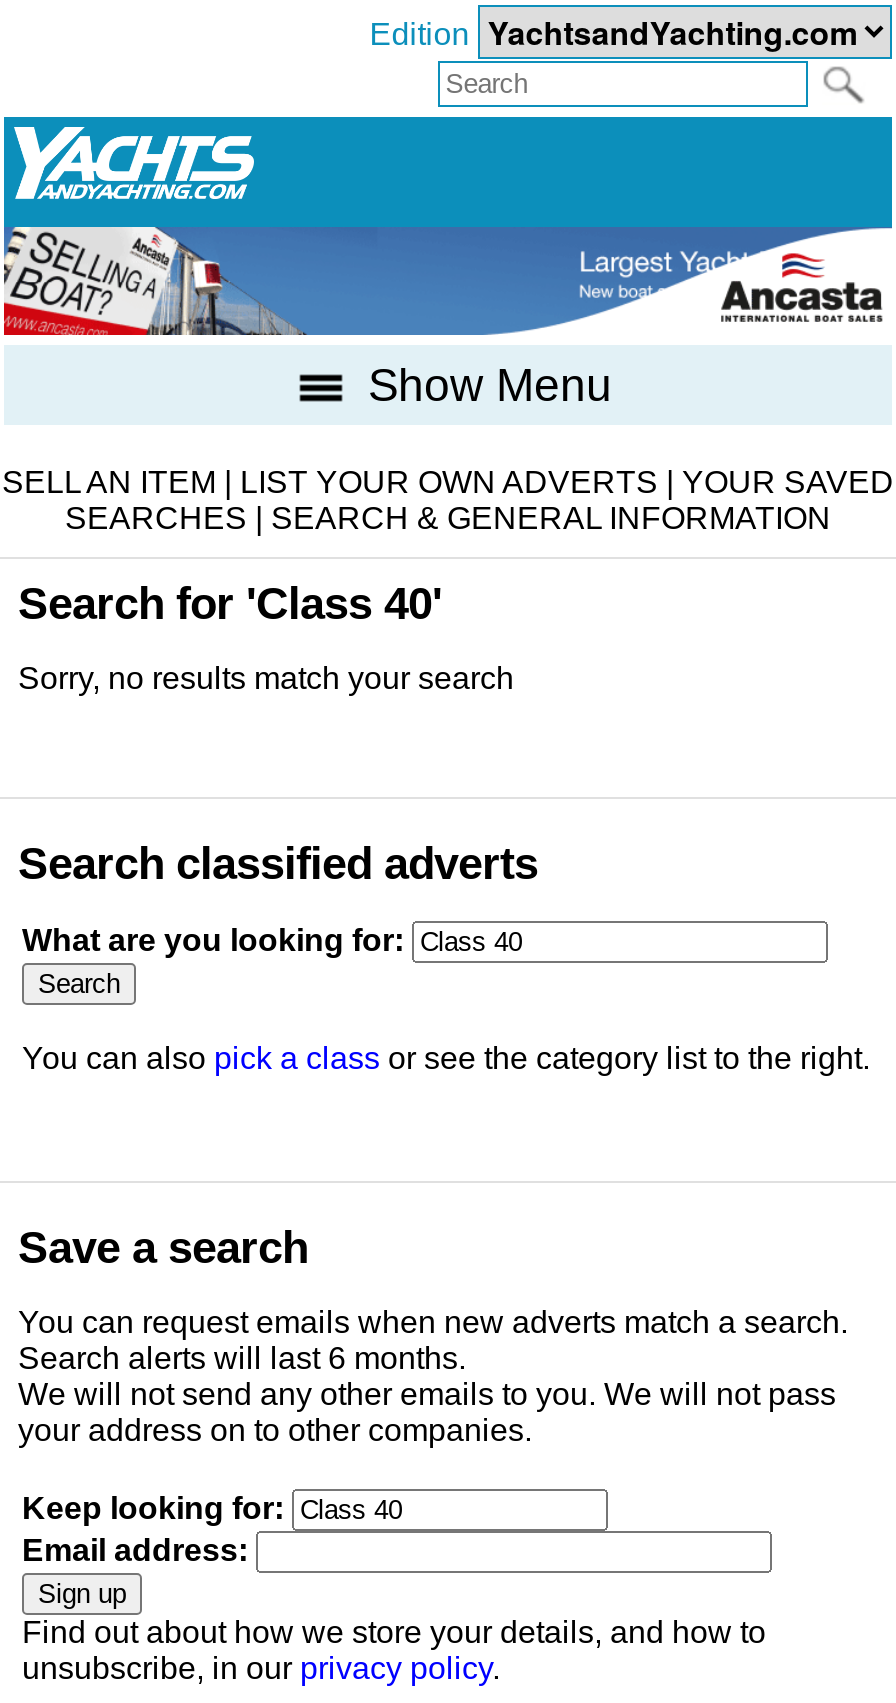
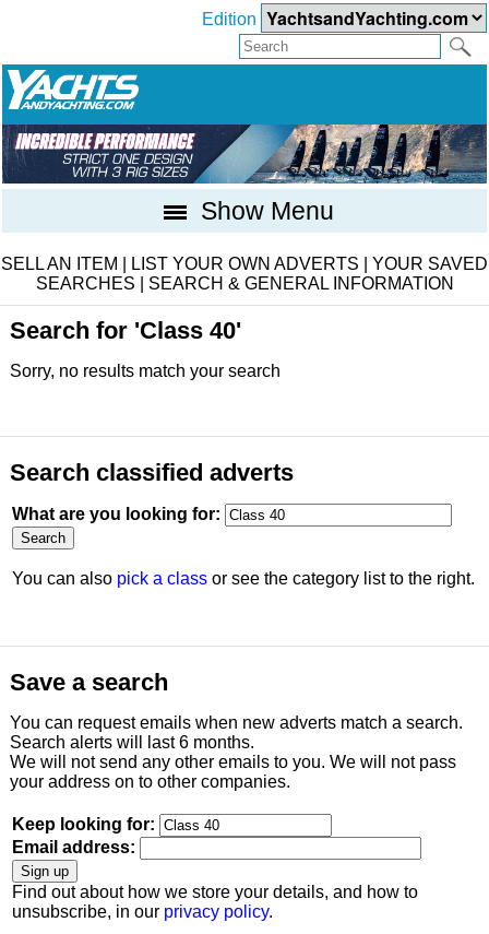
- [image]
+ [image]
